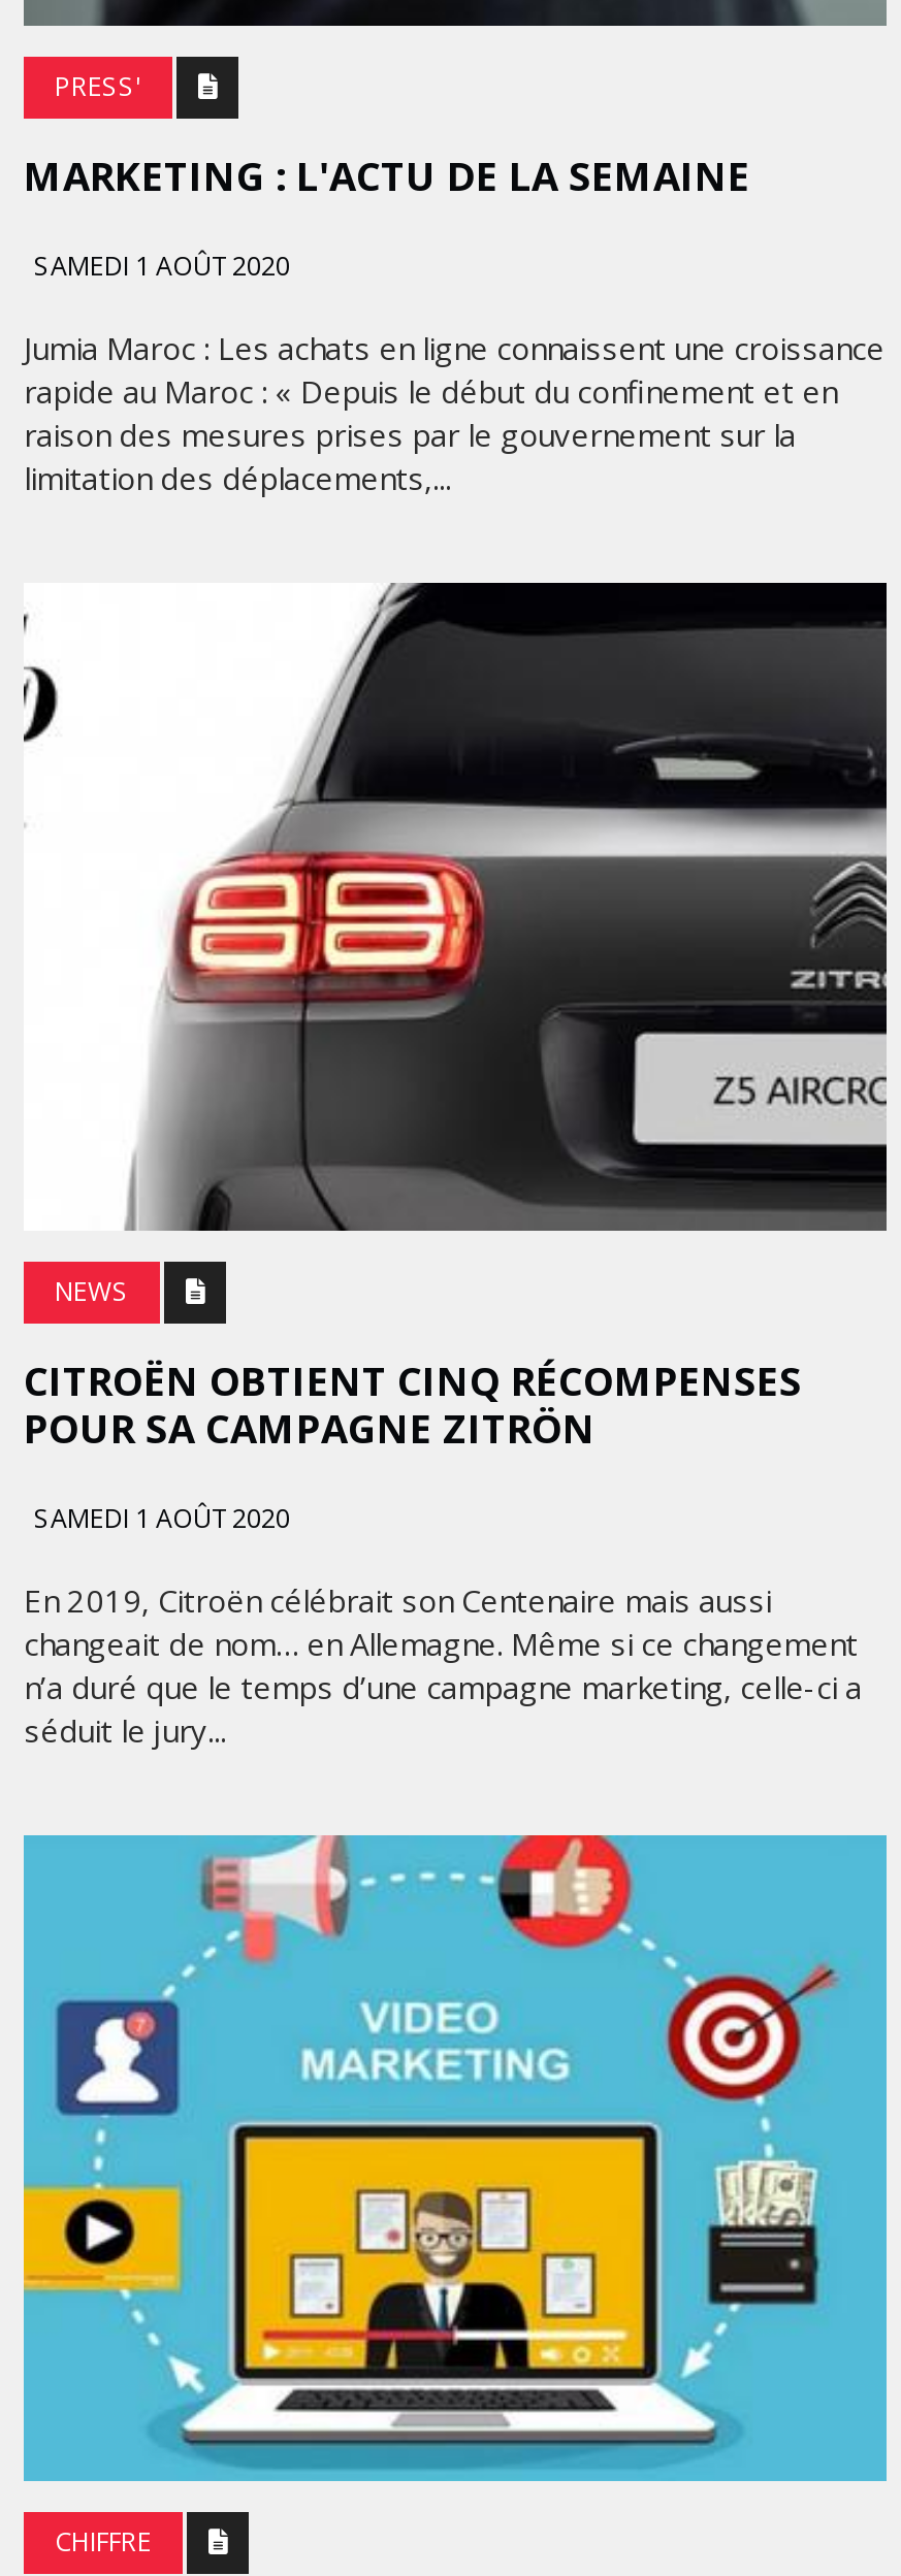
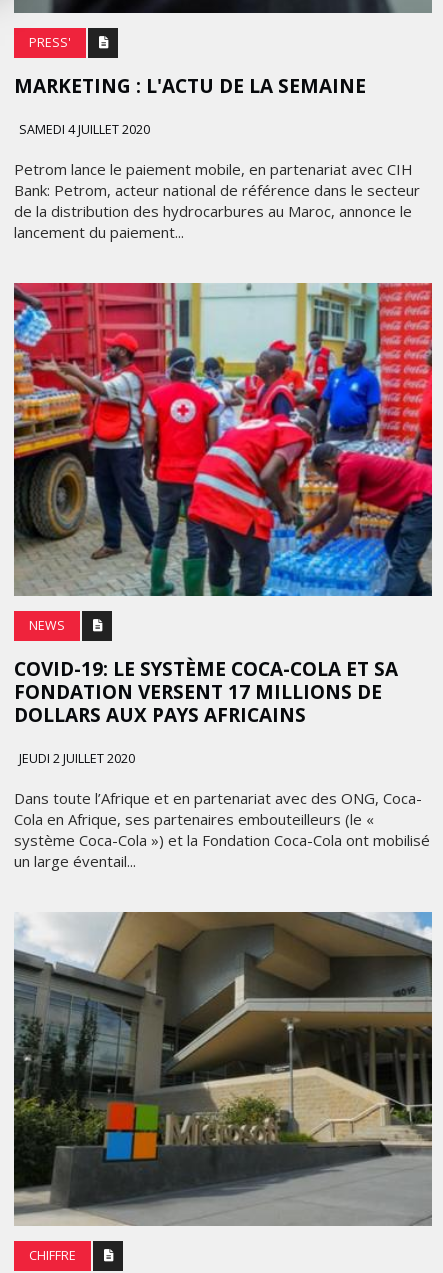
- SAMEDI 1 AOÛT 2020
+ SAMEDI 4 JUILLET 2020

- Jumia Maroc : Les achats en ligne connaissent une croissance
- rapide au Maroc : « Depuis le début du confinement et en
- raison des mesures prises par le gouvernement sur la
- limitation des déplacements,...
+ Petrom lance le paiement mobile, en partenariat avec CIH
+ Bank: Petrom, acteur national de référence dans le secteur
+ de la distribution des hydrocarbures au Maroc, annonce le
+ lancement du paiement...

- [image]
+ [image]

- CITROËN OBTIENT CINQ RÉCOMPENSES
- POUR SA CAMPAGNE ZITRÖN
+ COVID-19: LE SYSTÈME COCA-COLA ET SA
+ FONDATION VERSENT 17 MILLIONS DE
+ DOLLARS AUX PAYS AFRICAINS

- SAMEDI 1 AOÛT 2020
+ JEUDI 2 JUILLET 2020

- En 2019, Citroën célébrait son Centenaire mais aussi
- changeait de nom… en Allemagne. Même si ce changement
- n’a duré que le temps d’une campagne marketing, celle-ci a
- séduit le jury...
+ Dans toute l’Afrique et en partenariat avec des ONG, Coca-
+ Cola en Afrique, ses partenaires embouteilleurs (le «
+ système Coca-Cola ») et la Fondation Coca-Cola ont mobilisé
+ un large éventail...

- [image]
+ [image]
